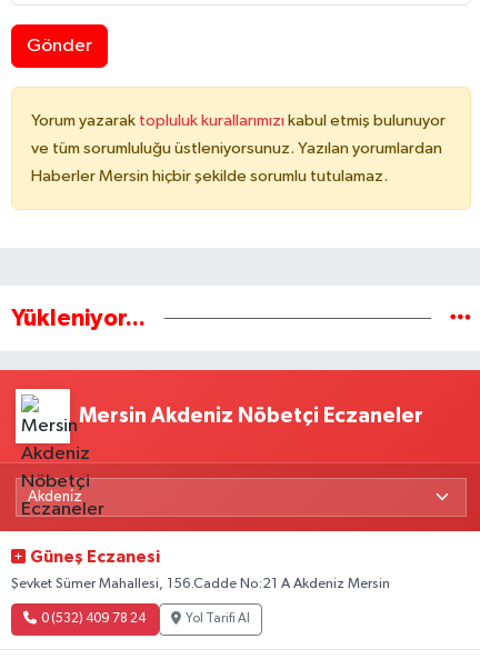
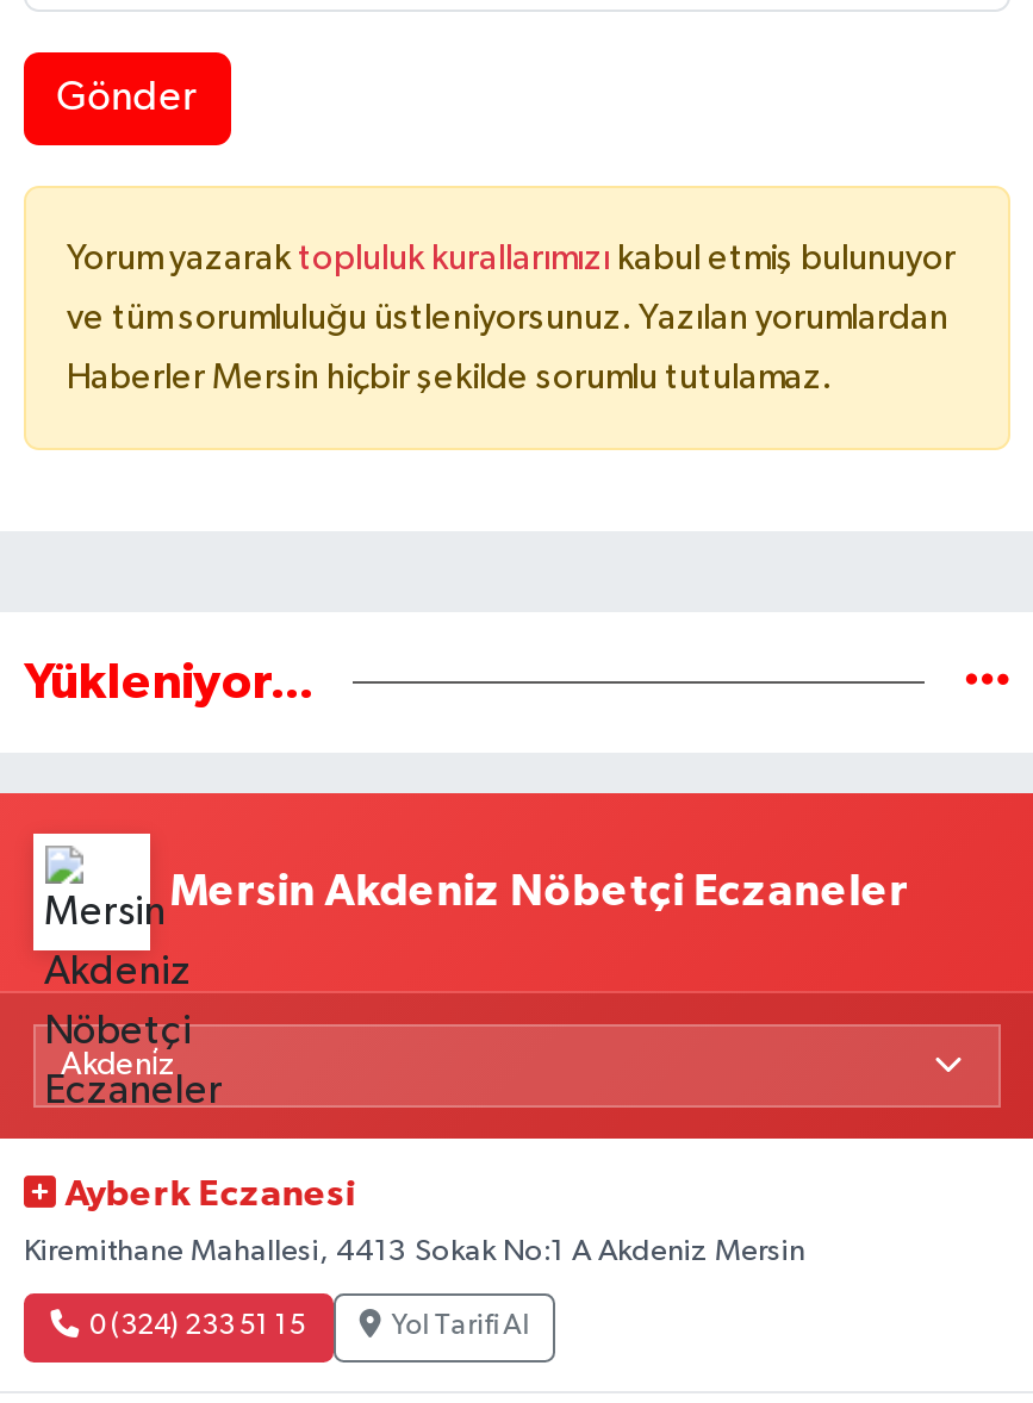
- Güneş Eczanesi
+ Ayberk Eczanesi

- Şevket Sümer Mahallesi, 156.Cadde No:21 A Akdeniz Mersin
+ Kiremithane Mahallesi, 4413 Sokak No:1 A Akdeniz Mersin

- 0 (532) 409 78 24
+ 0 (324) 233 51 15
